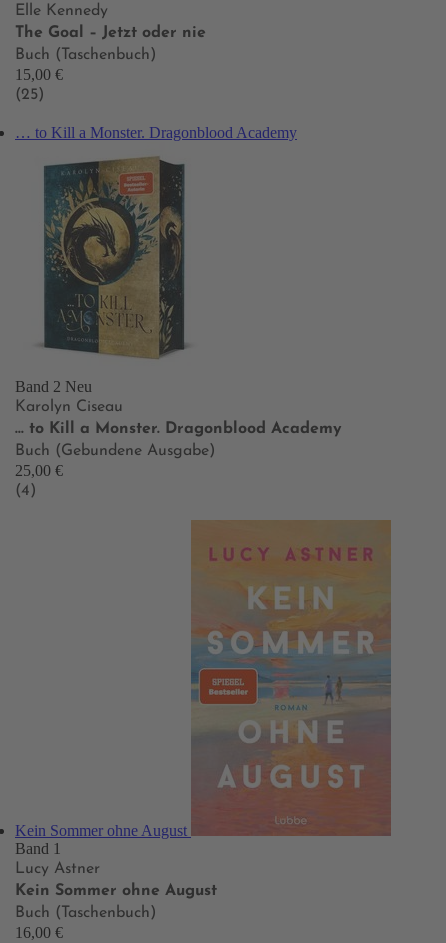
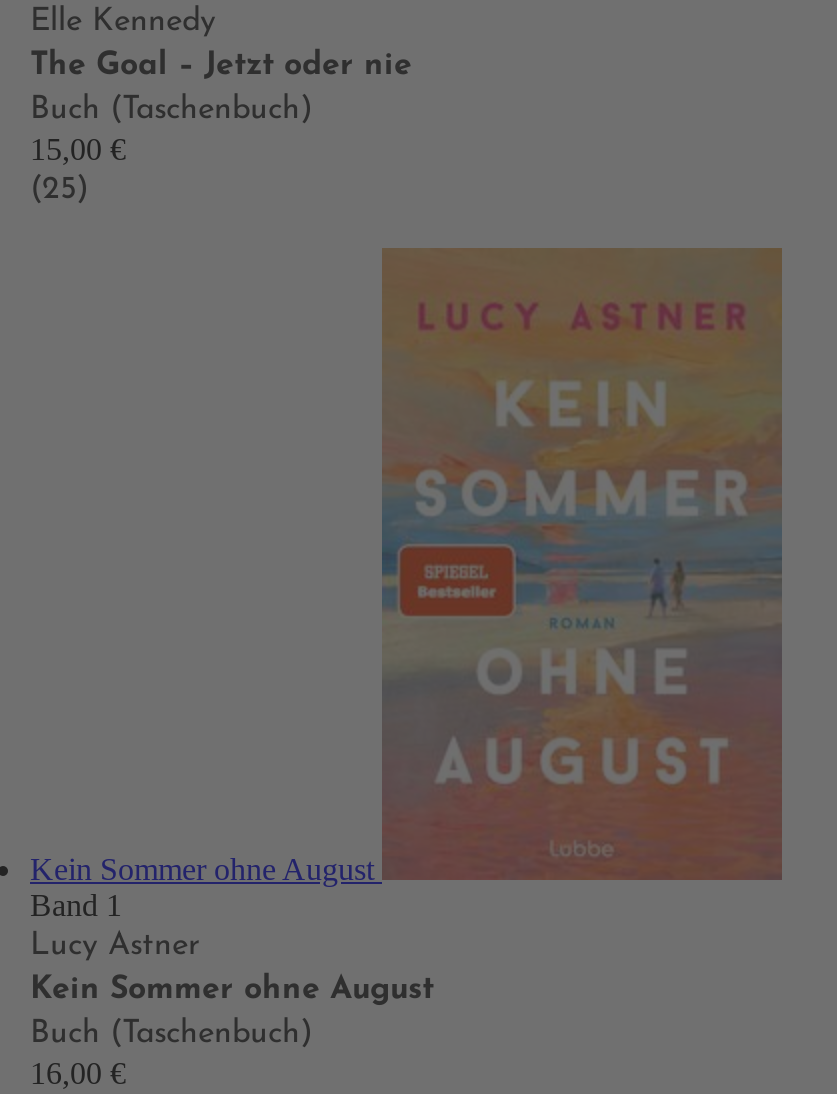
- … to Kill a Monster. Dragonblood Academy

- [image]
- Band 2 Neu
- Karolyn Ciseau
- … to Kill a Monster. Dragonblood Academy
- Buch (Gebundene Ausgabe)
- 25,00 €
- (4)
